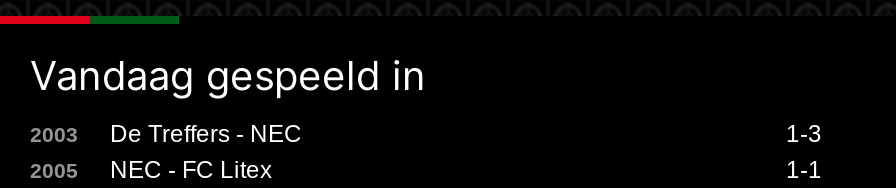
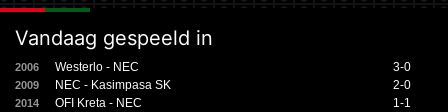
- 2003
- De Treffers - NEC
- 1-3
- 2005
- NEC - FC Litex
+ 2006
+ Westerlo - NEC
+ 3-0
+ 2009
+ NEC - Kasimpasa SK
+ 2-0
+ 2014
+ OFI Kreta - NEC
